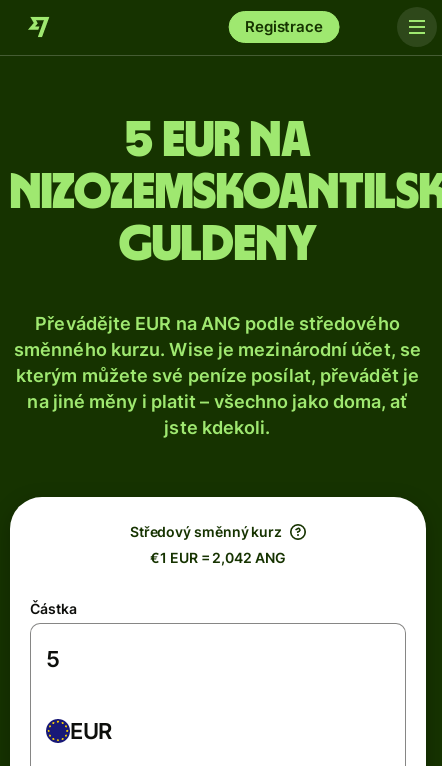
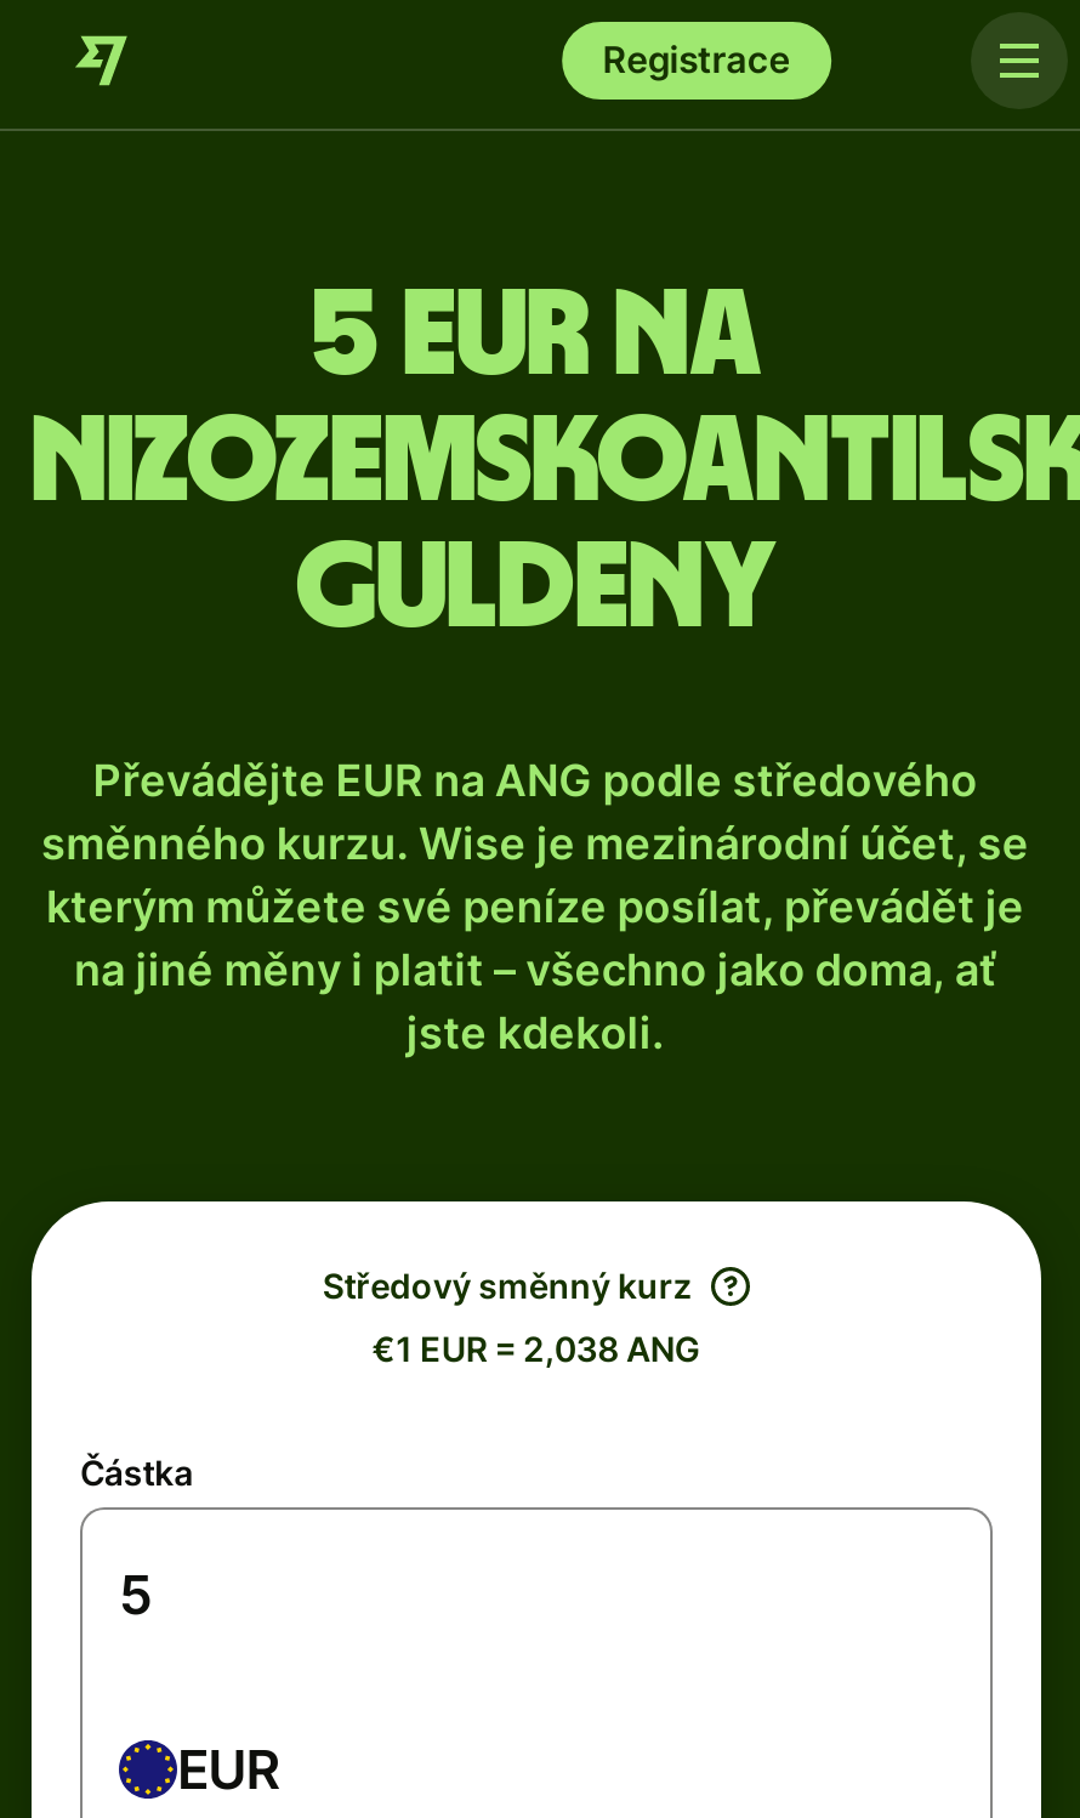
- €1 EUR = 2,042 ANG
+ €1 EUR = 2,038 ANG
